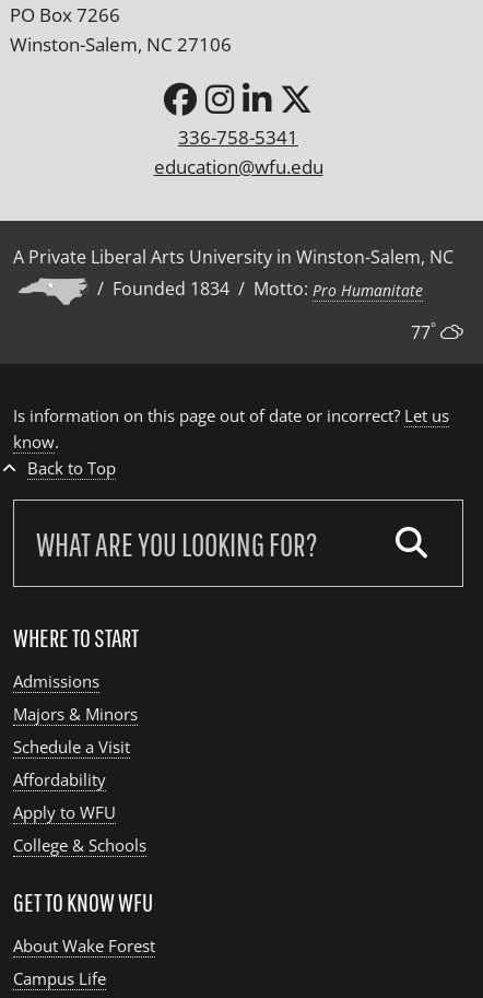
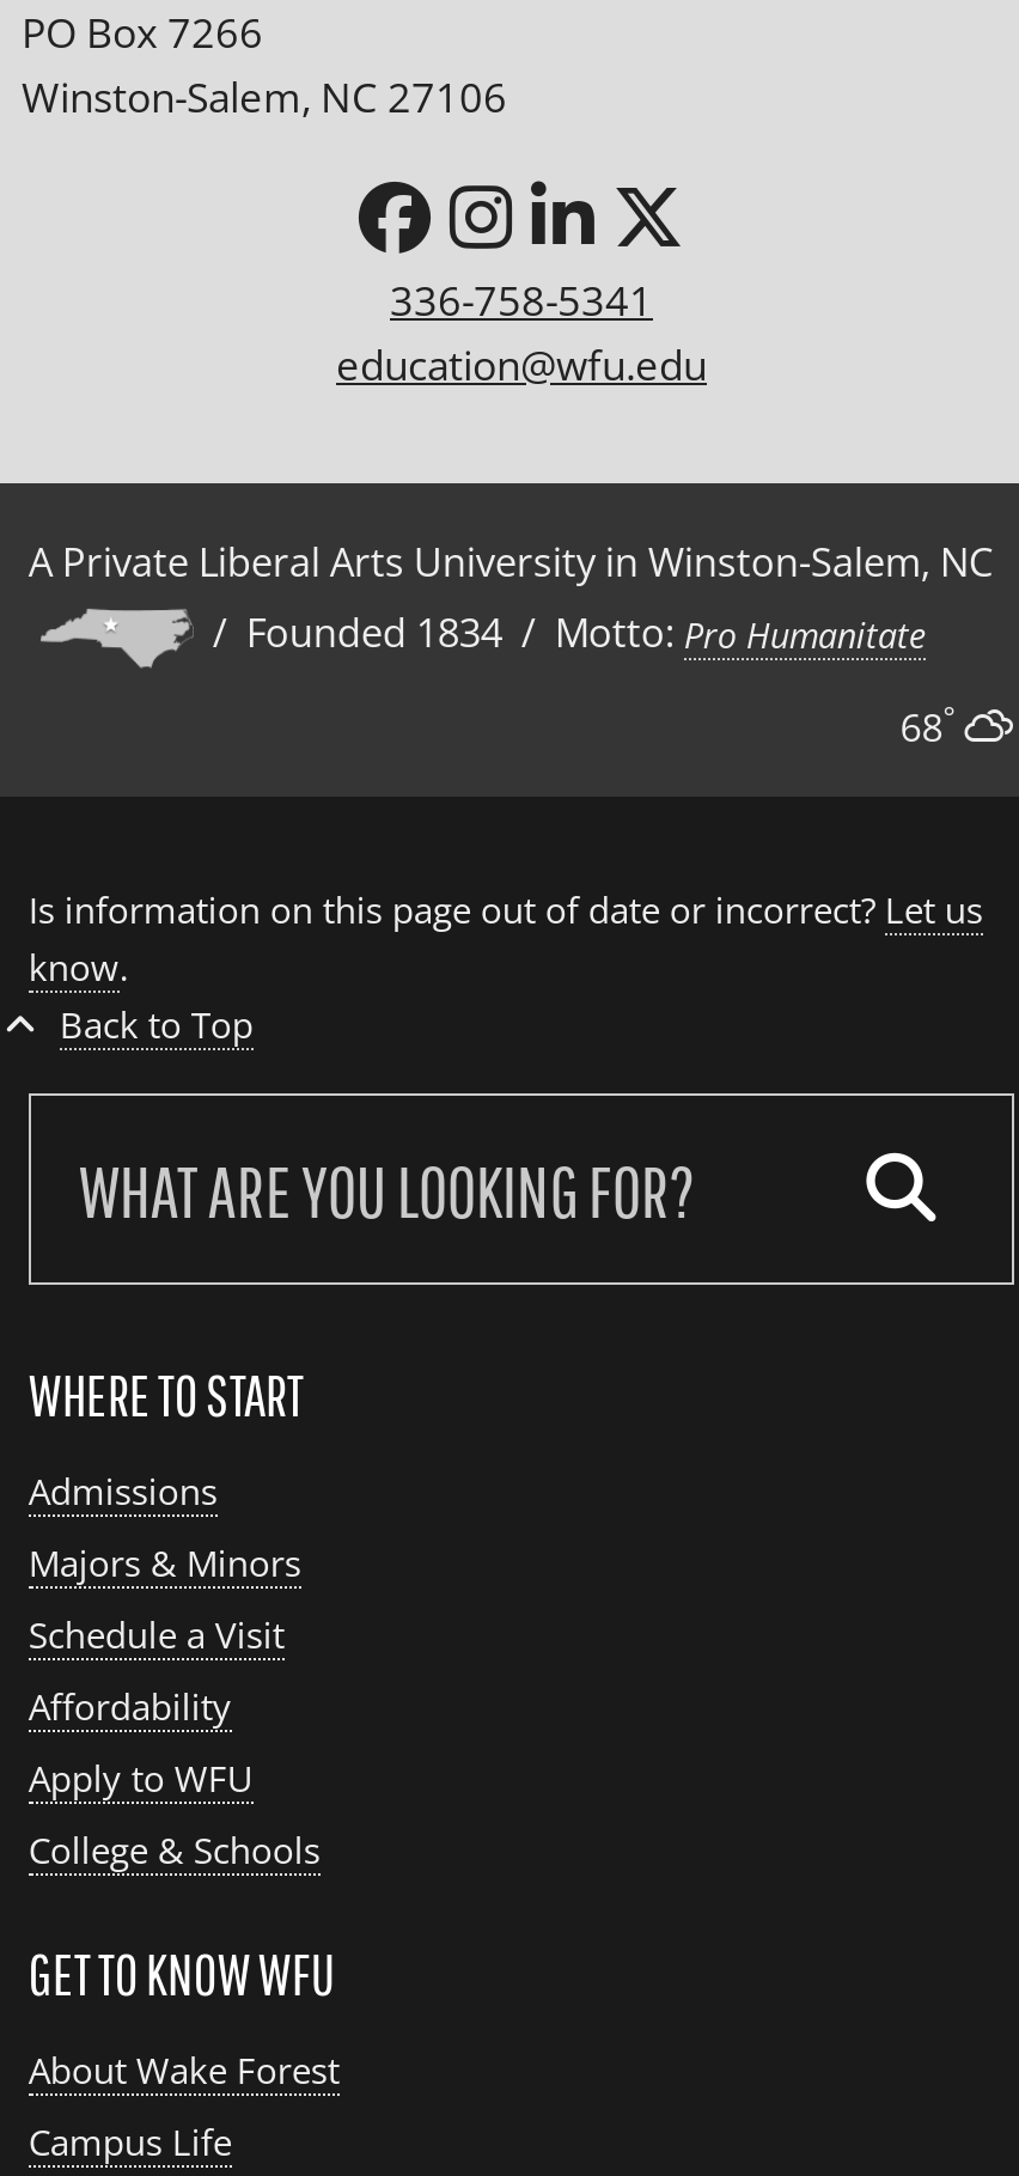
- 77°
+ 68°
